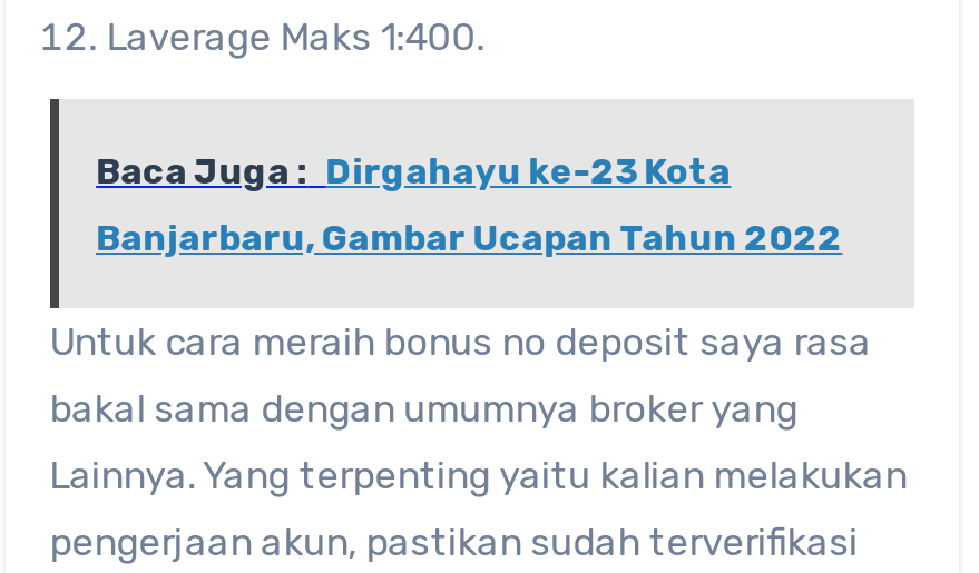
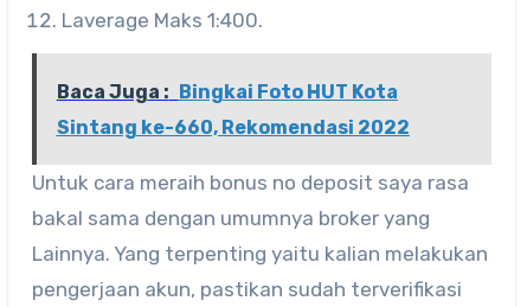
- Baca Juga : Dirgahayu ke-23 Kota
+ Baca Juga : Bingkai Foto HUT Kota

- Banjarbaru, Gambar Ucapan Tahun 2022
+ Sintang ke-660, Rekomendasi 2022
